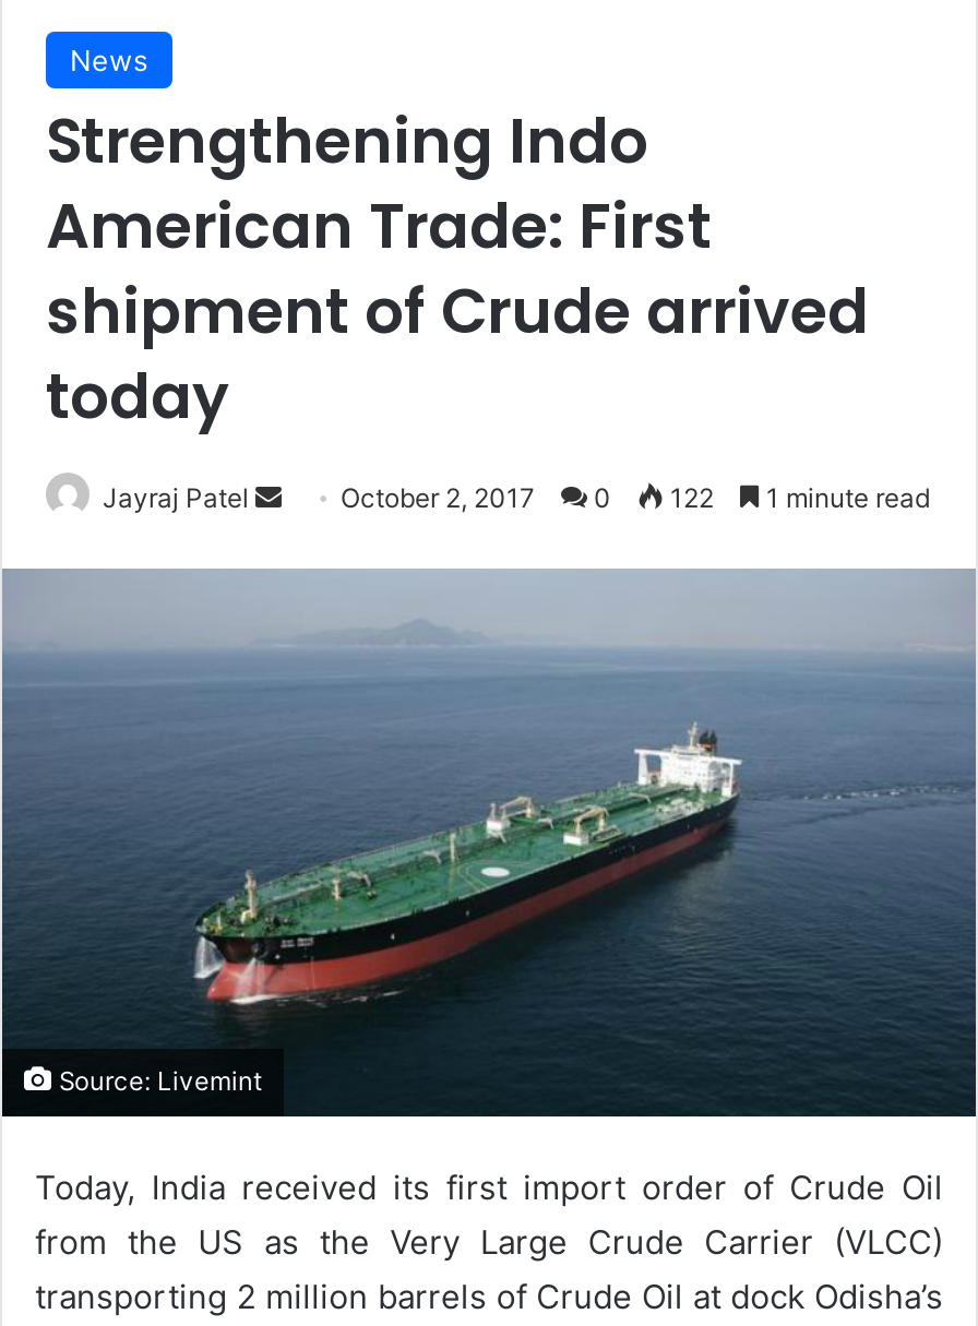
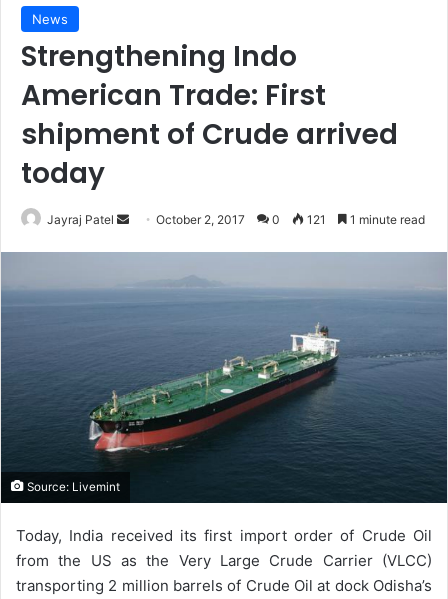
- 122
+ 121
